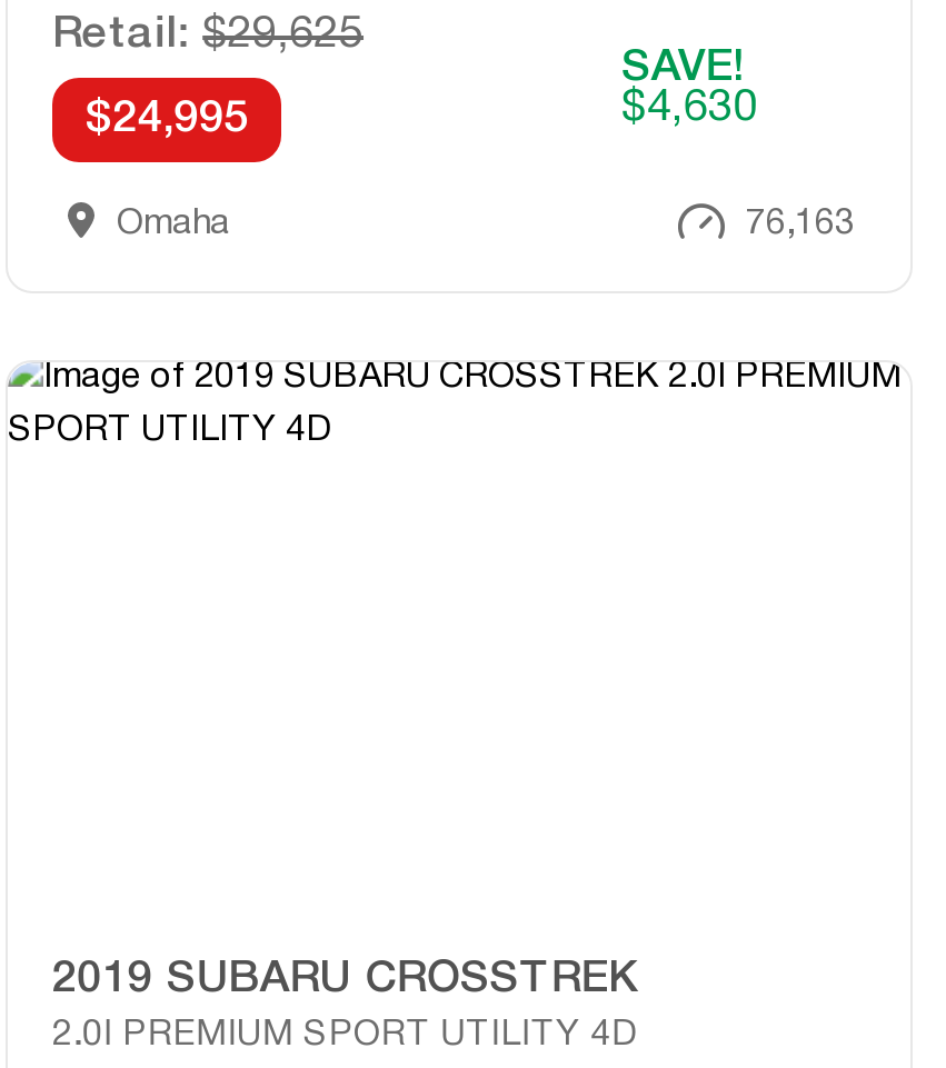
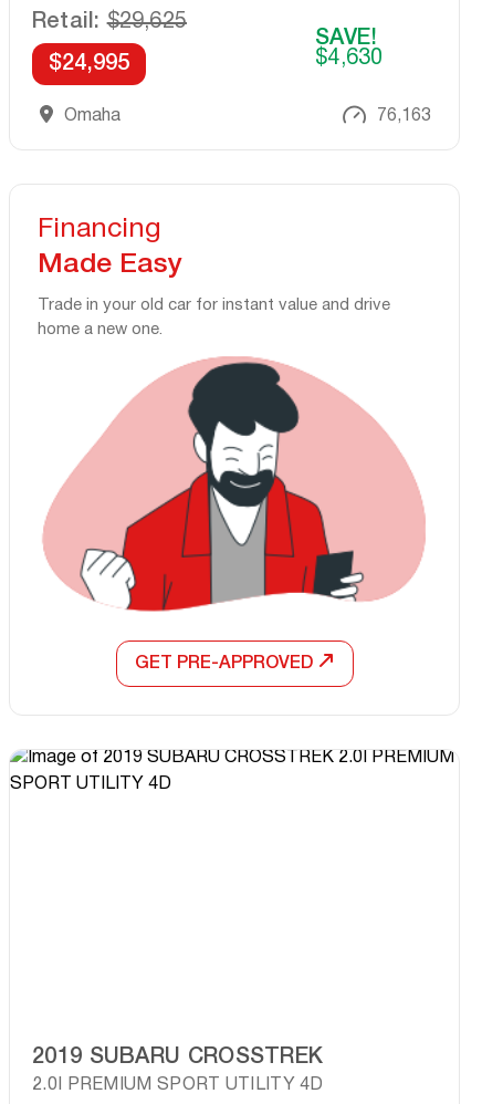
+ Financing
+ Made Easy
+ Trade in your old car for instant value and drive
+ home a new one.

+ [image]
+ GET PRE-APPROVED
